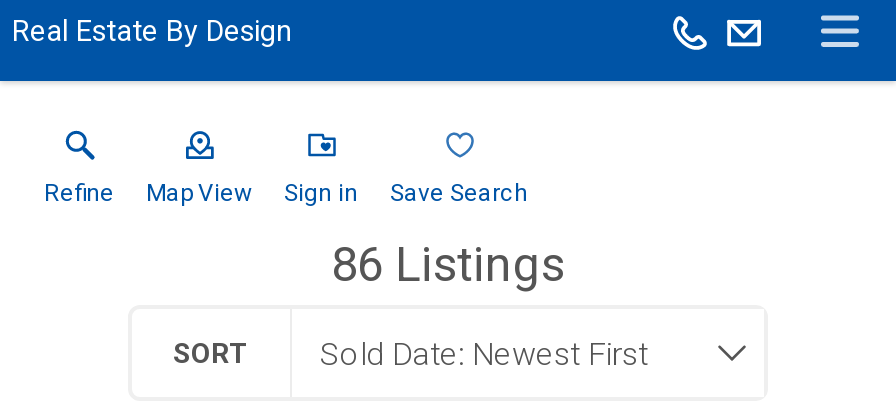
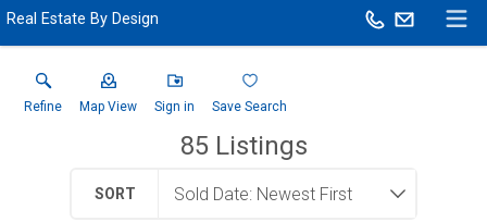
- 86 Listings
+ 85 Listings
